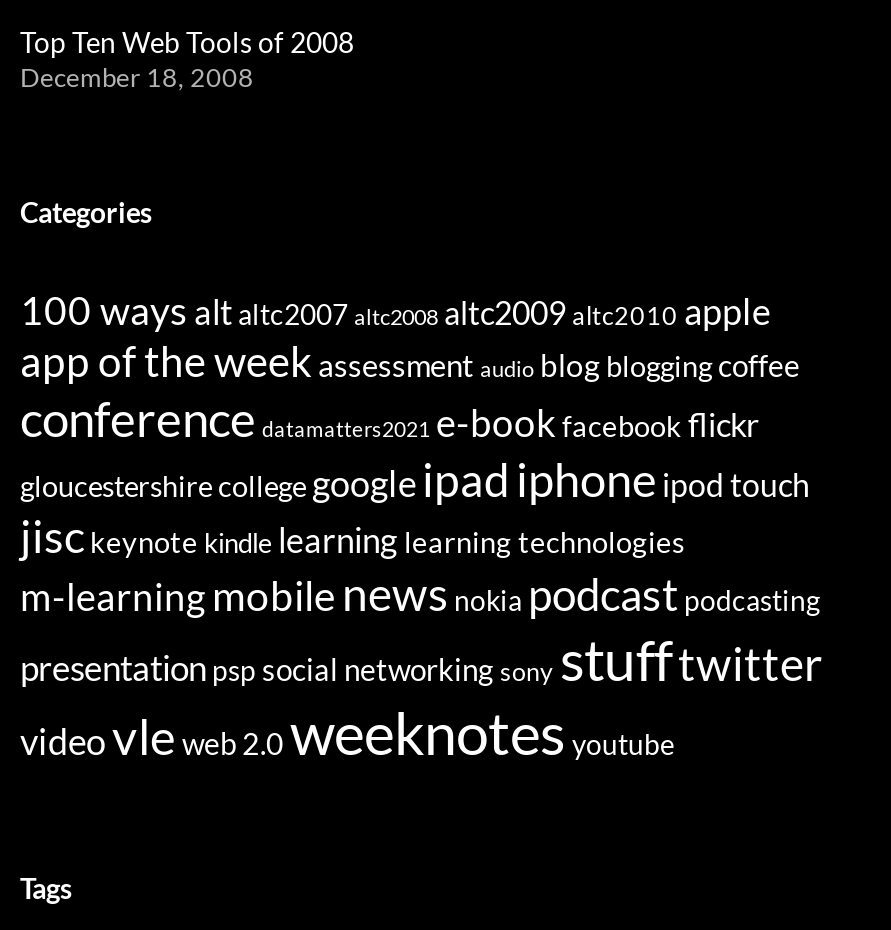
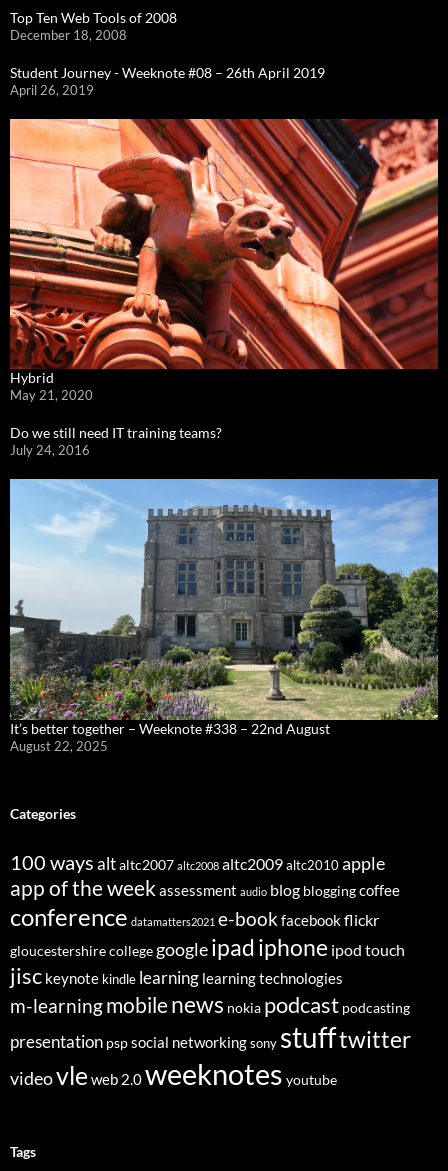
+ [image]
+ Hybrid
+ May 21, 2020
+ Do we still need IT training teams?
+ July 24, 2016

+ [image]
+ It’s better together – Weeknote #338 – 22nd August
+ August 22, 2025

+ Student Journey - Weeknote #08 – 26th April 2019
+ April 26, 2019
